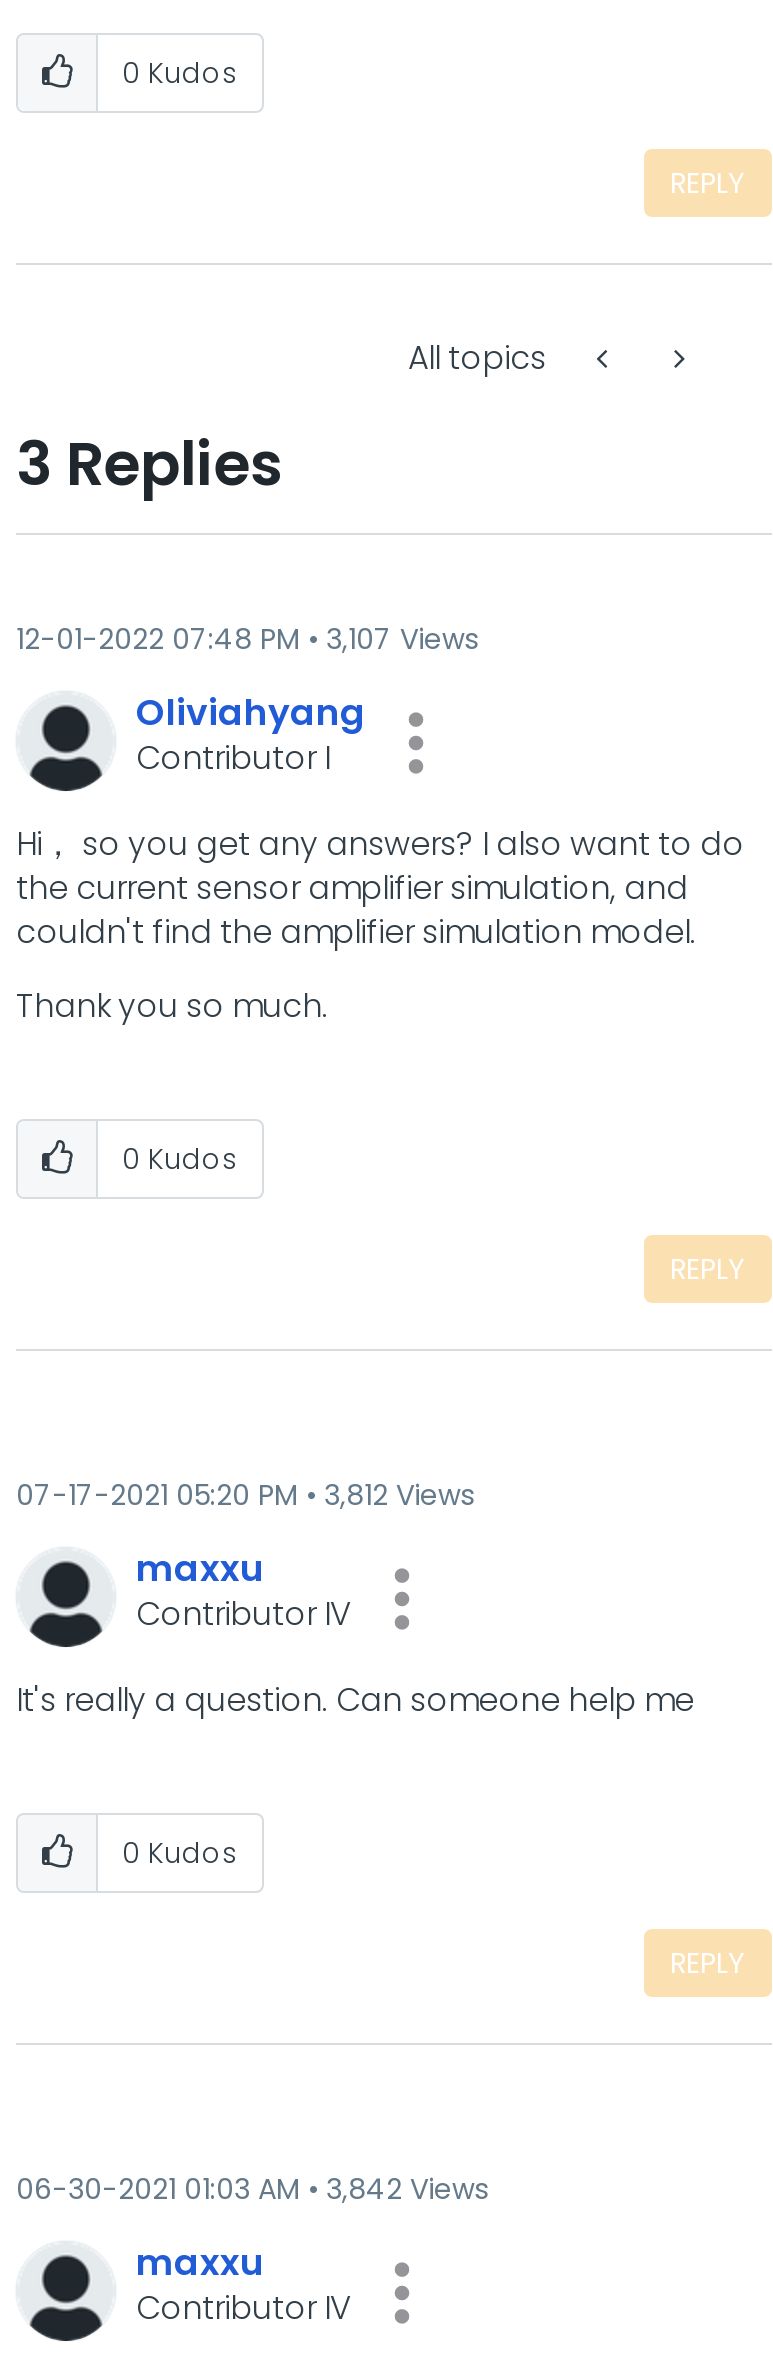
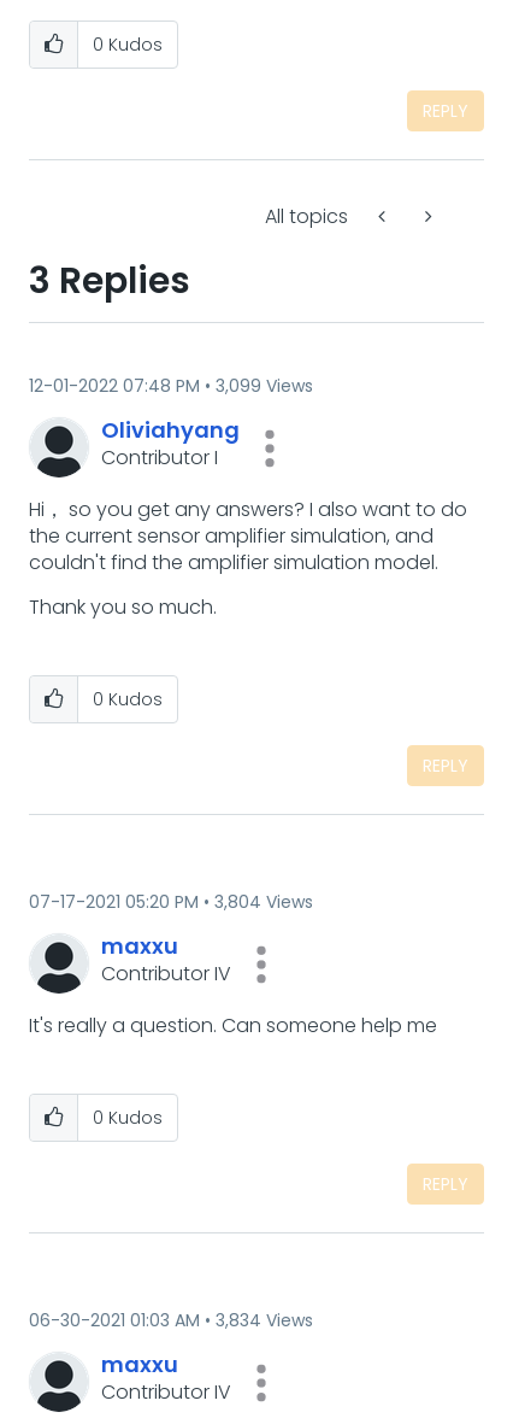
- 12-01-2022 07:48 PM 3,107 Views
+ 12-01-2022 07:48 PM 3,099 Views

- 07-17-2021 05:20 PM 3,812 Views
+ 07-17-2021 05:20 PM 3,804 Views

- 06-30-2021 01:03 AM 3,842 Views
+ 06-30-2021 01:03 AM 3,834 Views
